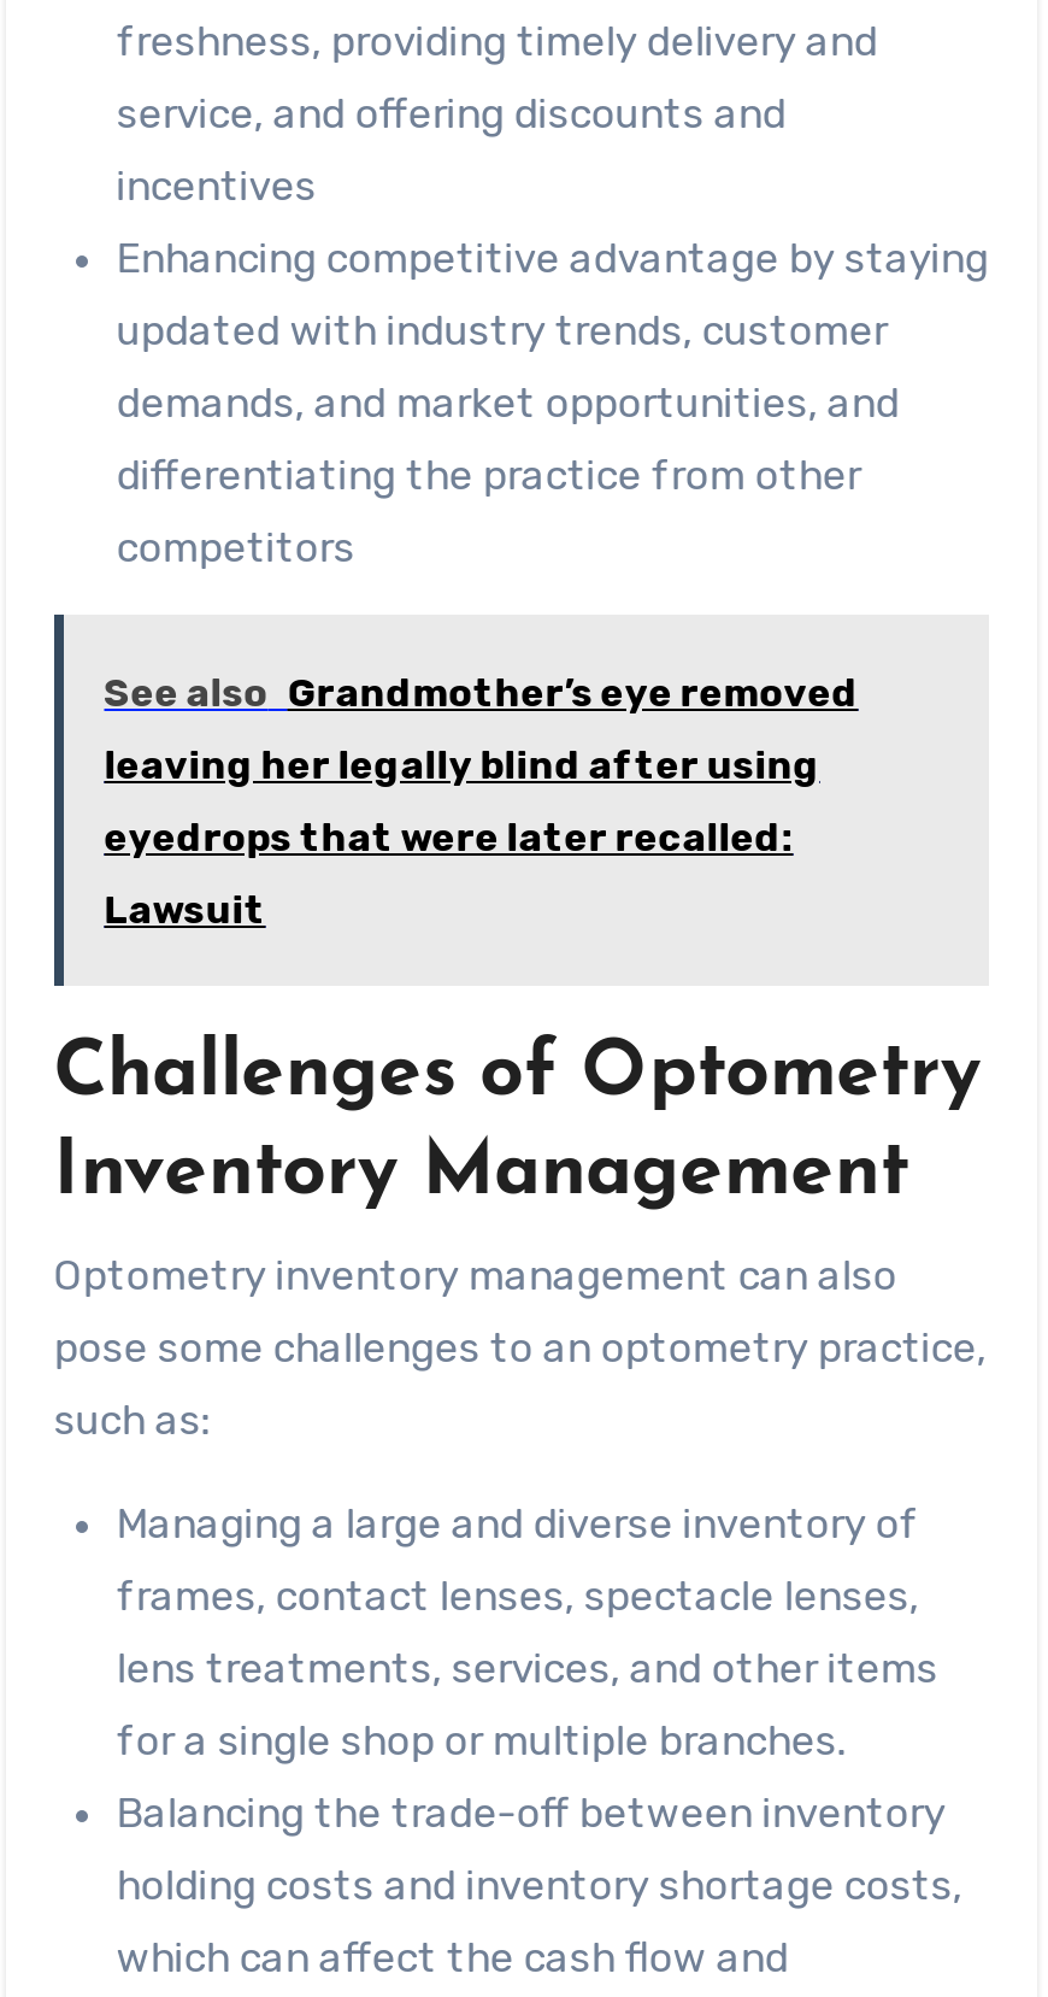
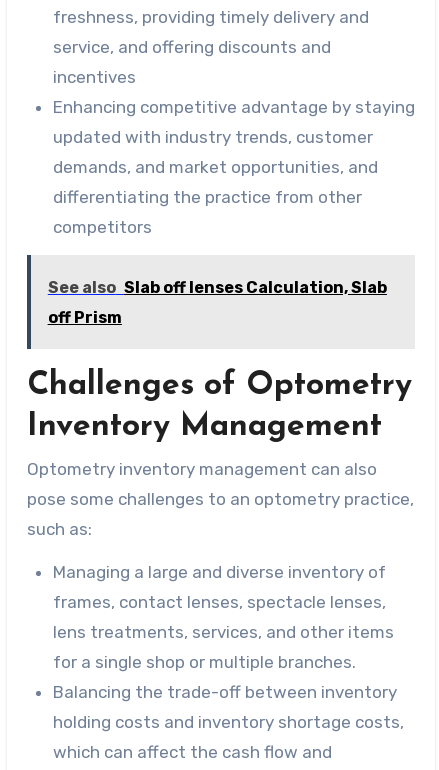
- See also Grandmother’s eye removed
- leaving her legally blind after using
- eyedrops that were later recalled:
- Lawsuit
+ See also Slab off lenses Calculation, Slab
+ off Prism
